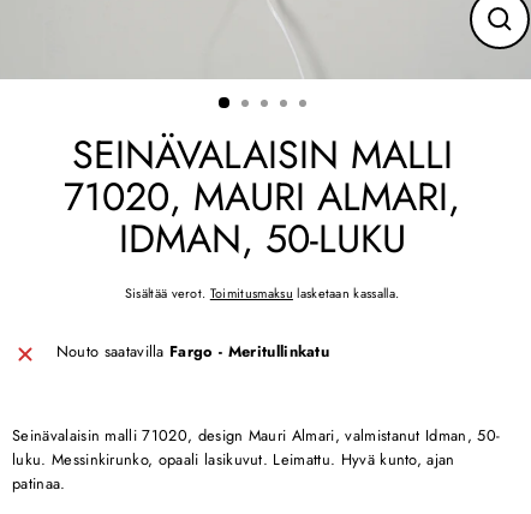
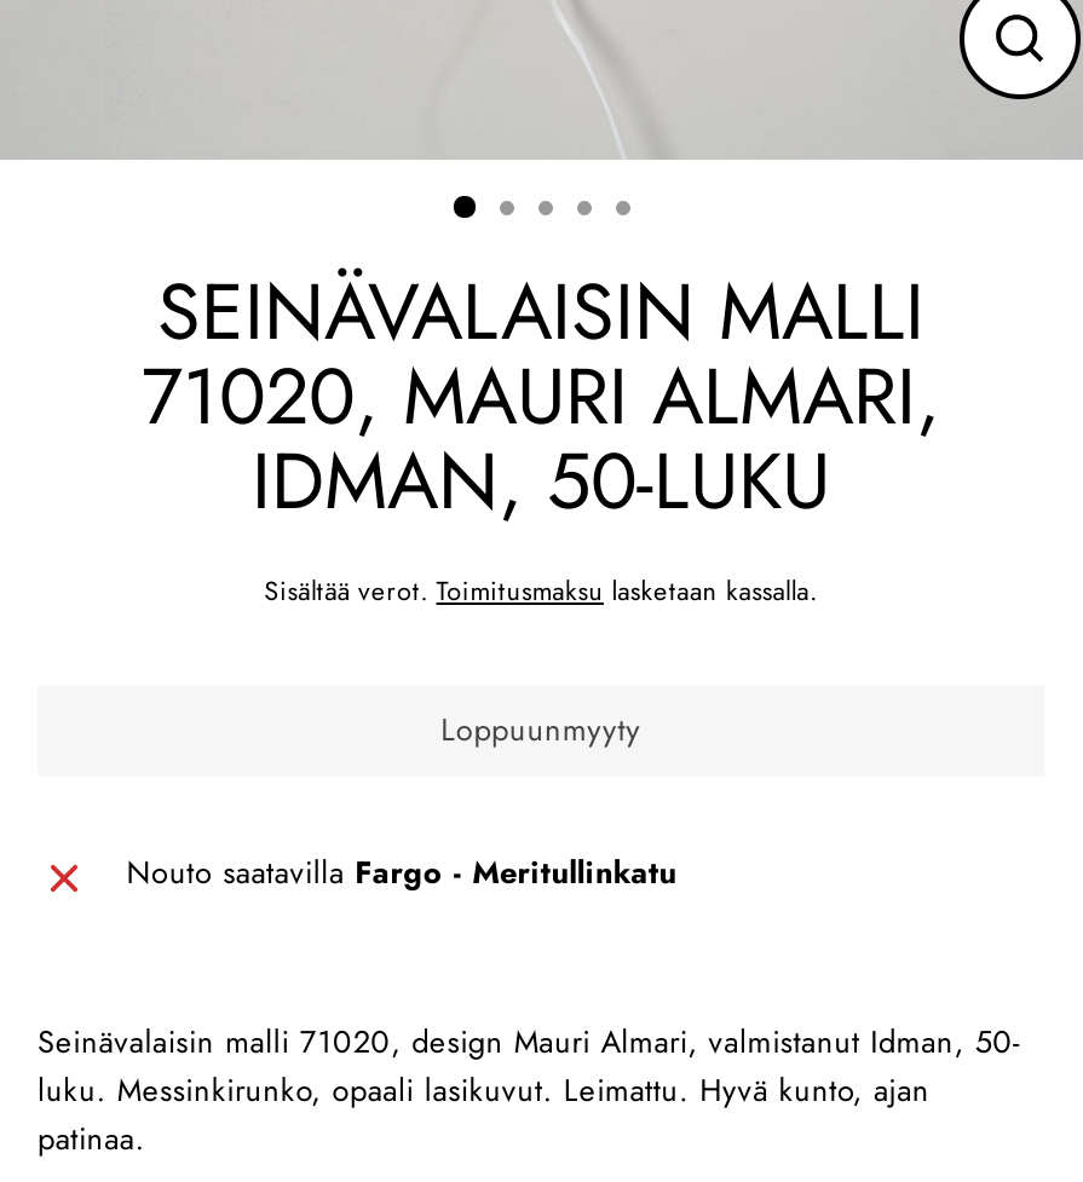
+ Loppuunmyyty
